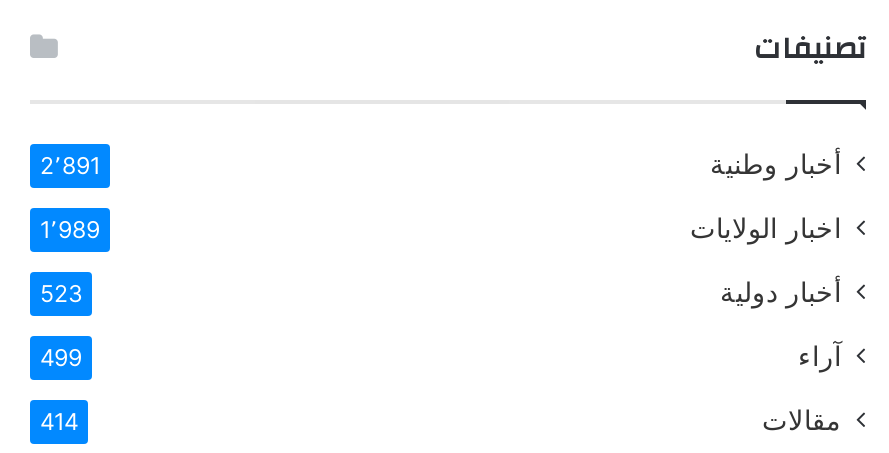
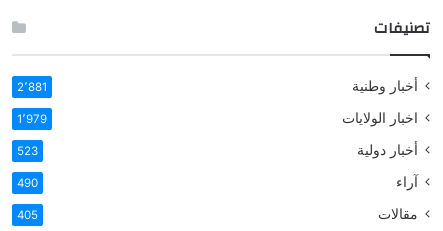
- 2٬891
+ 2٬881

- 1٬989
+ 1٬979

- 499
+ 490

- 414
+ 405
